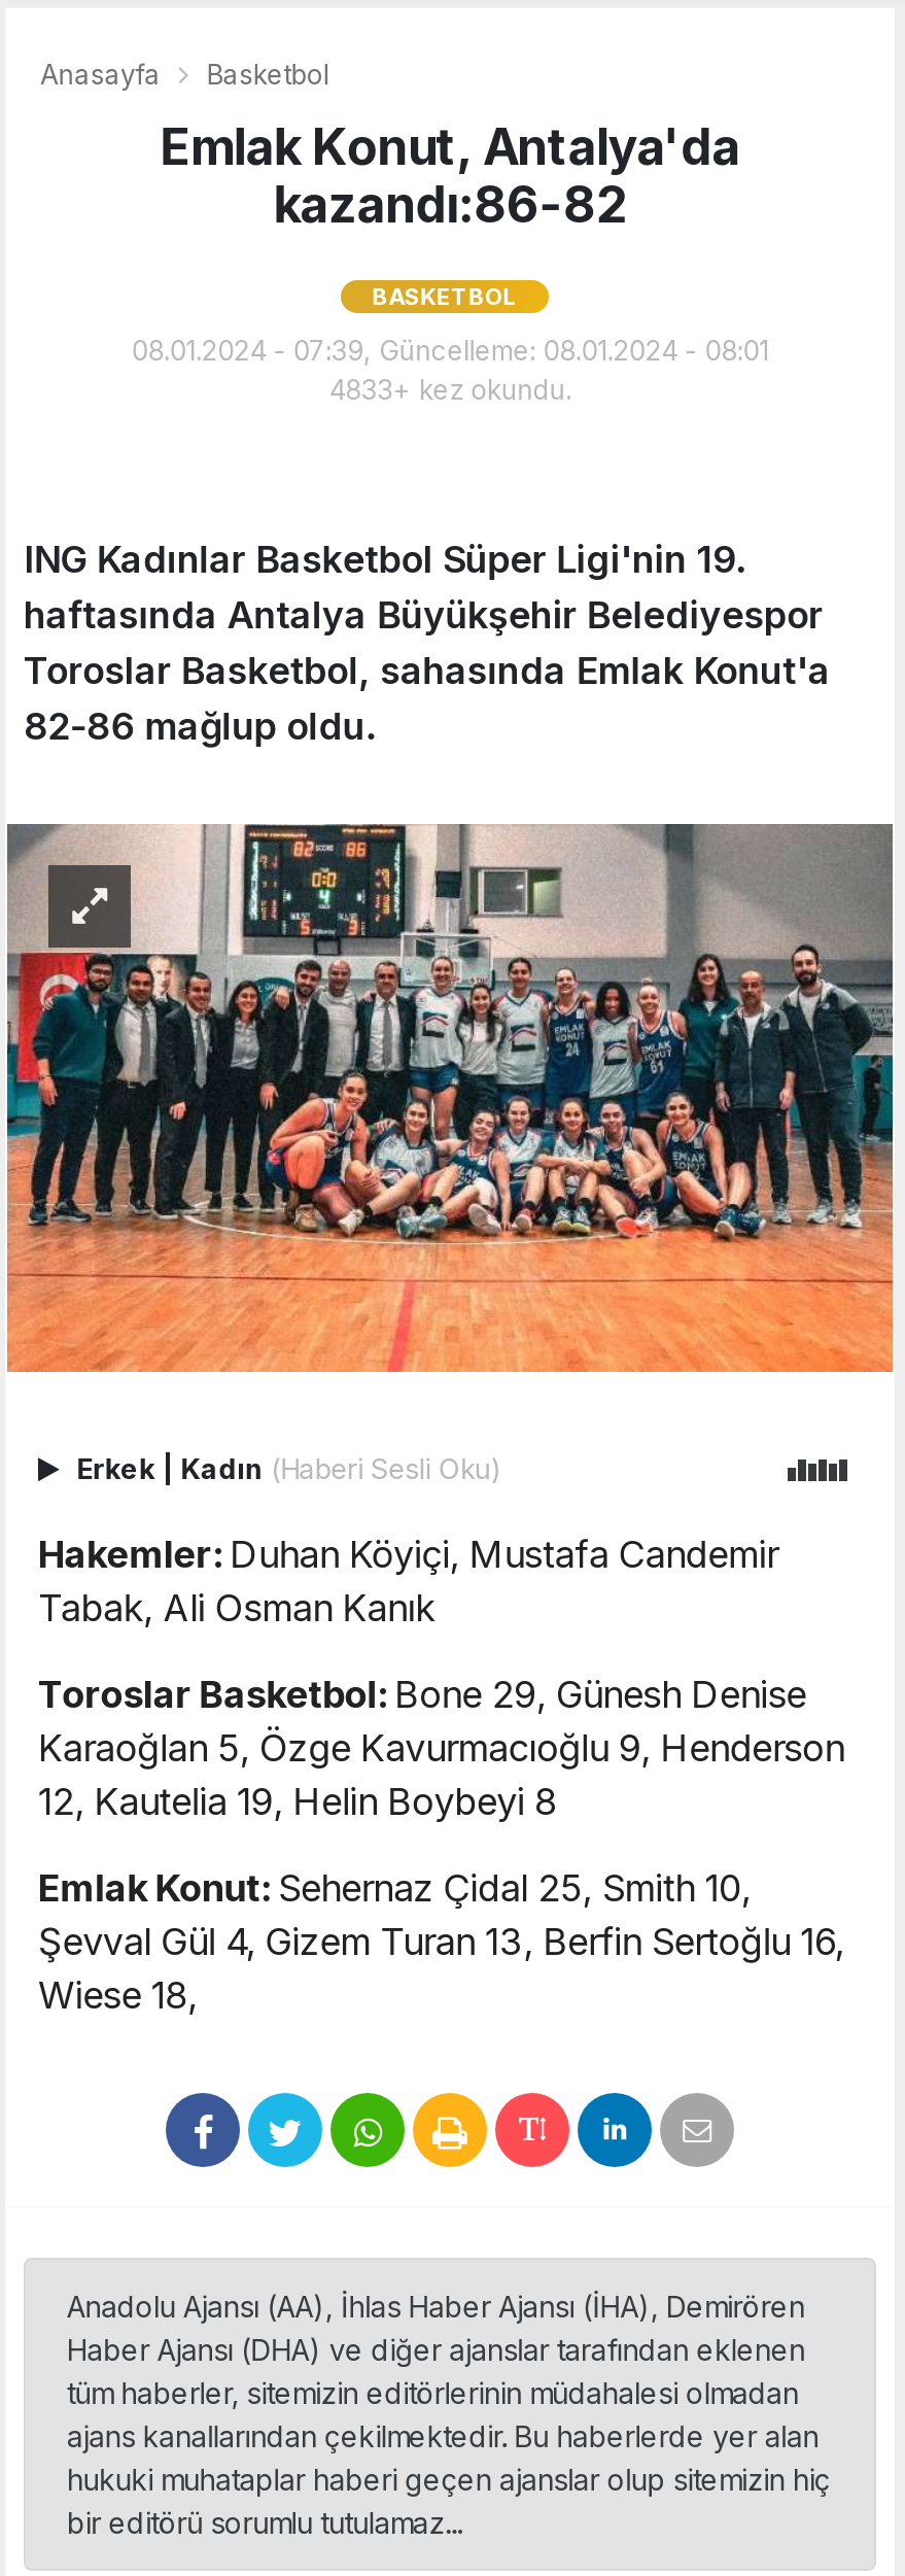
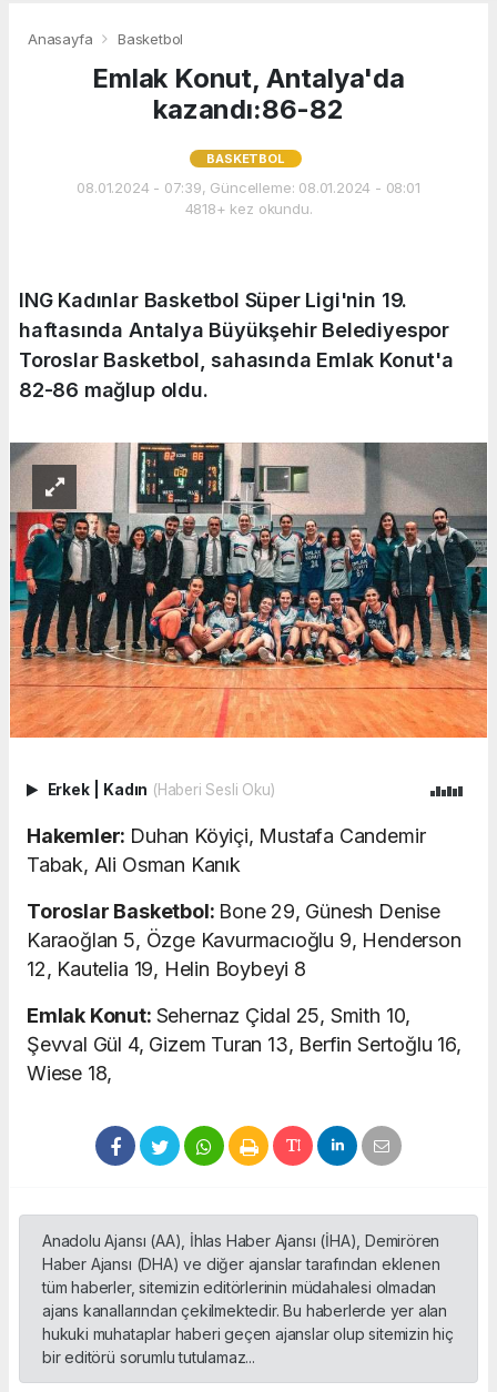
- 4833+ kez okundu.
+ 4818+ kez okundu.
